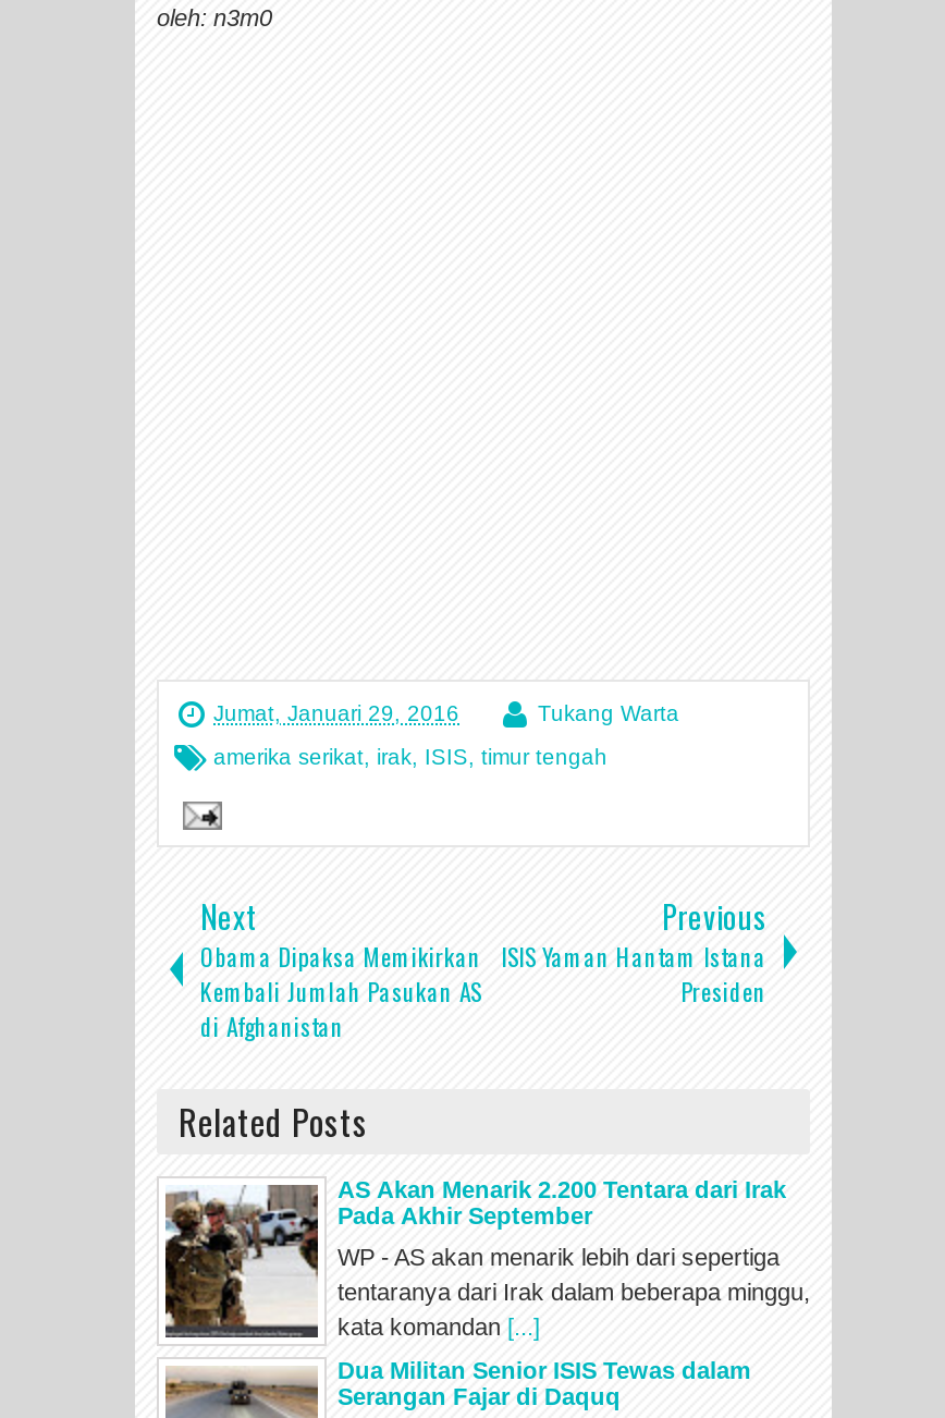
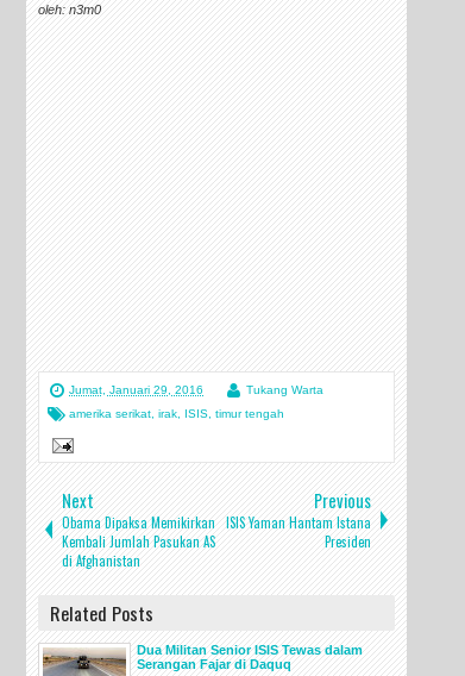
- [image]
- AS Akan Menarik 2.200 Tentara dari Irak
- Pada Akhir September
- WP - AS akan menarik lebih dari sepertiga
- tentaranya dari Irak dalam beberapa minggu,
- kata komandan [...]
